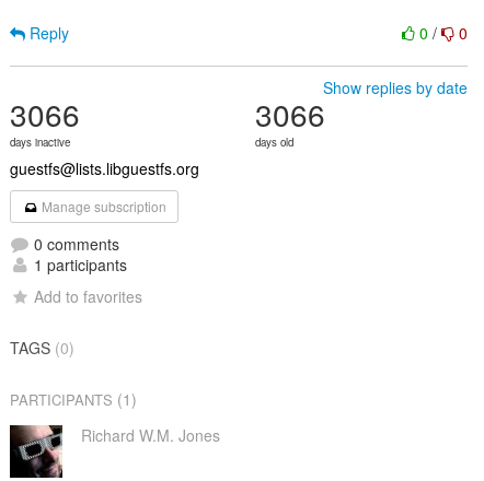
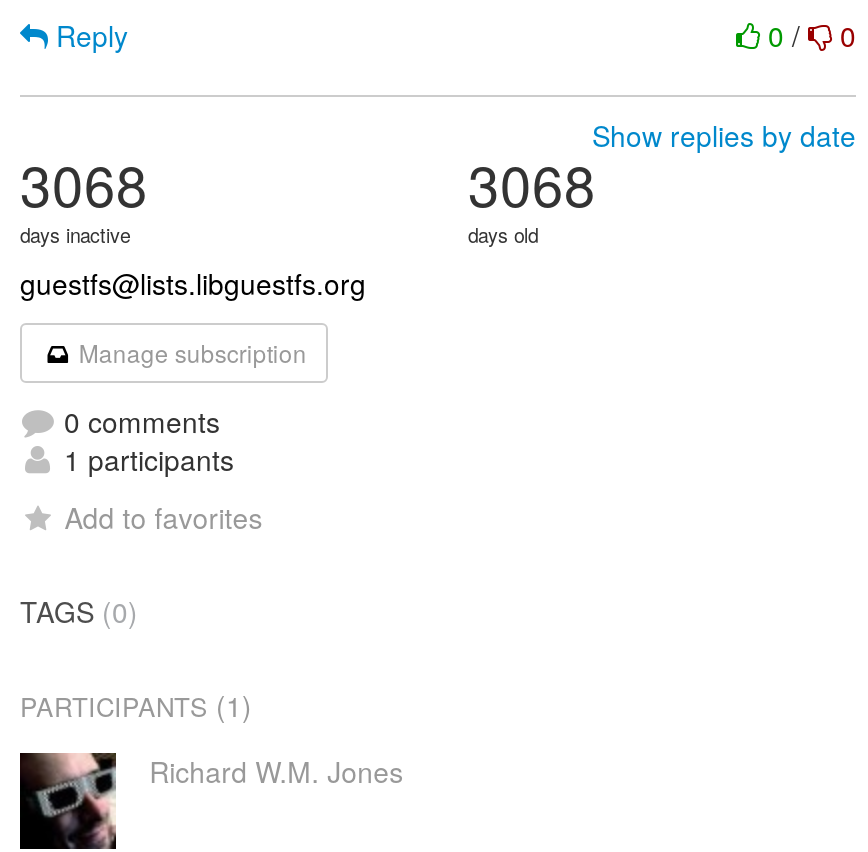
- 3066
+ 3068

- 3066
+ 3068
